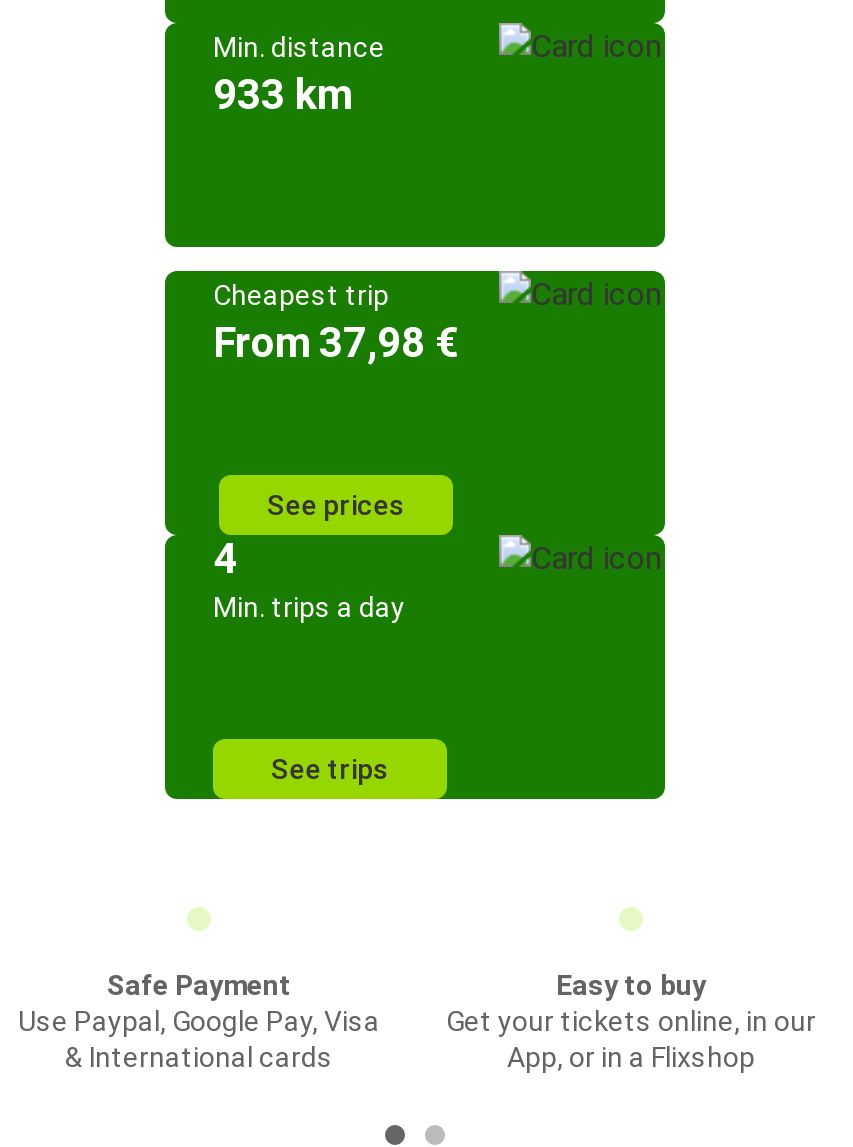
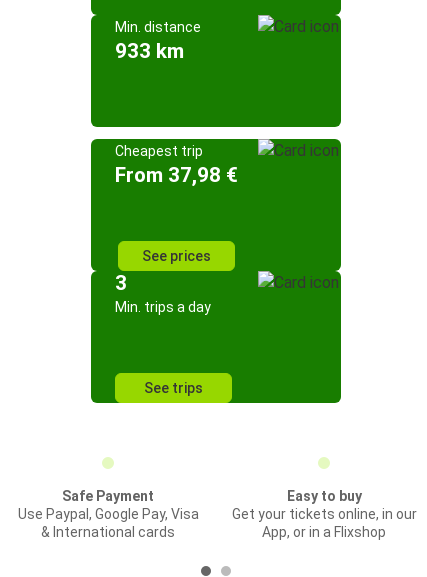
- 4
+ 3
